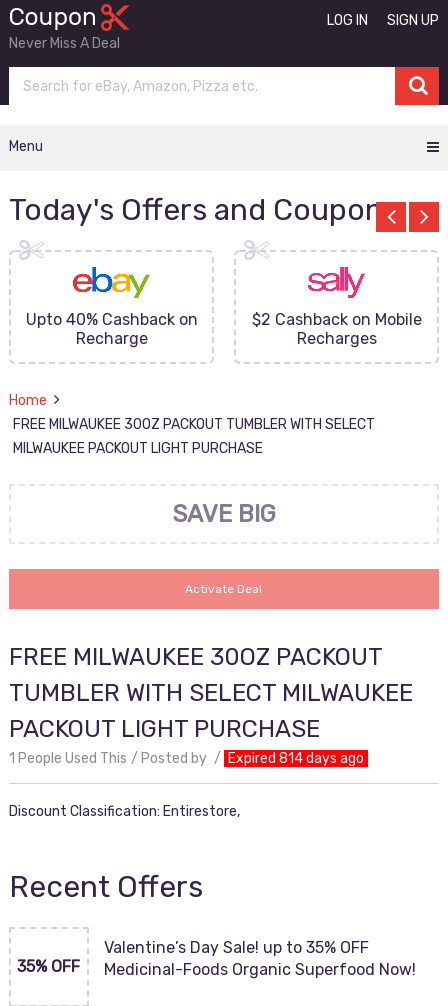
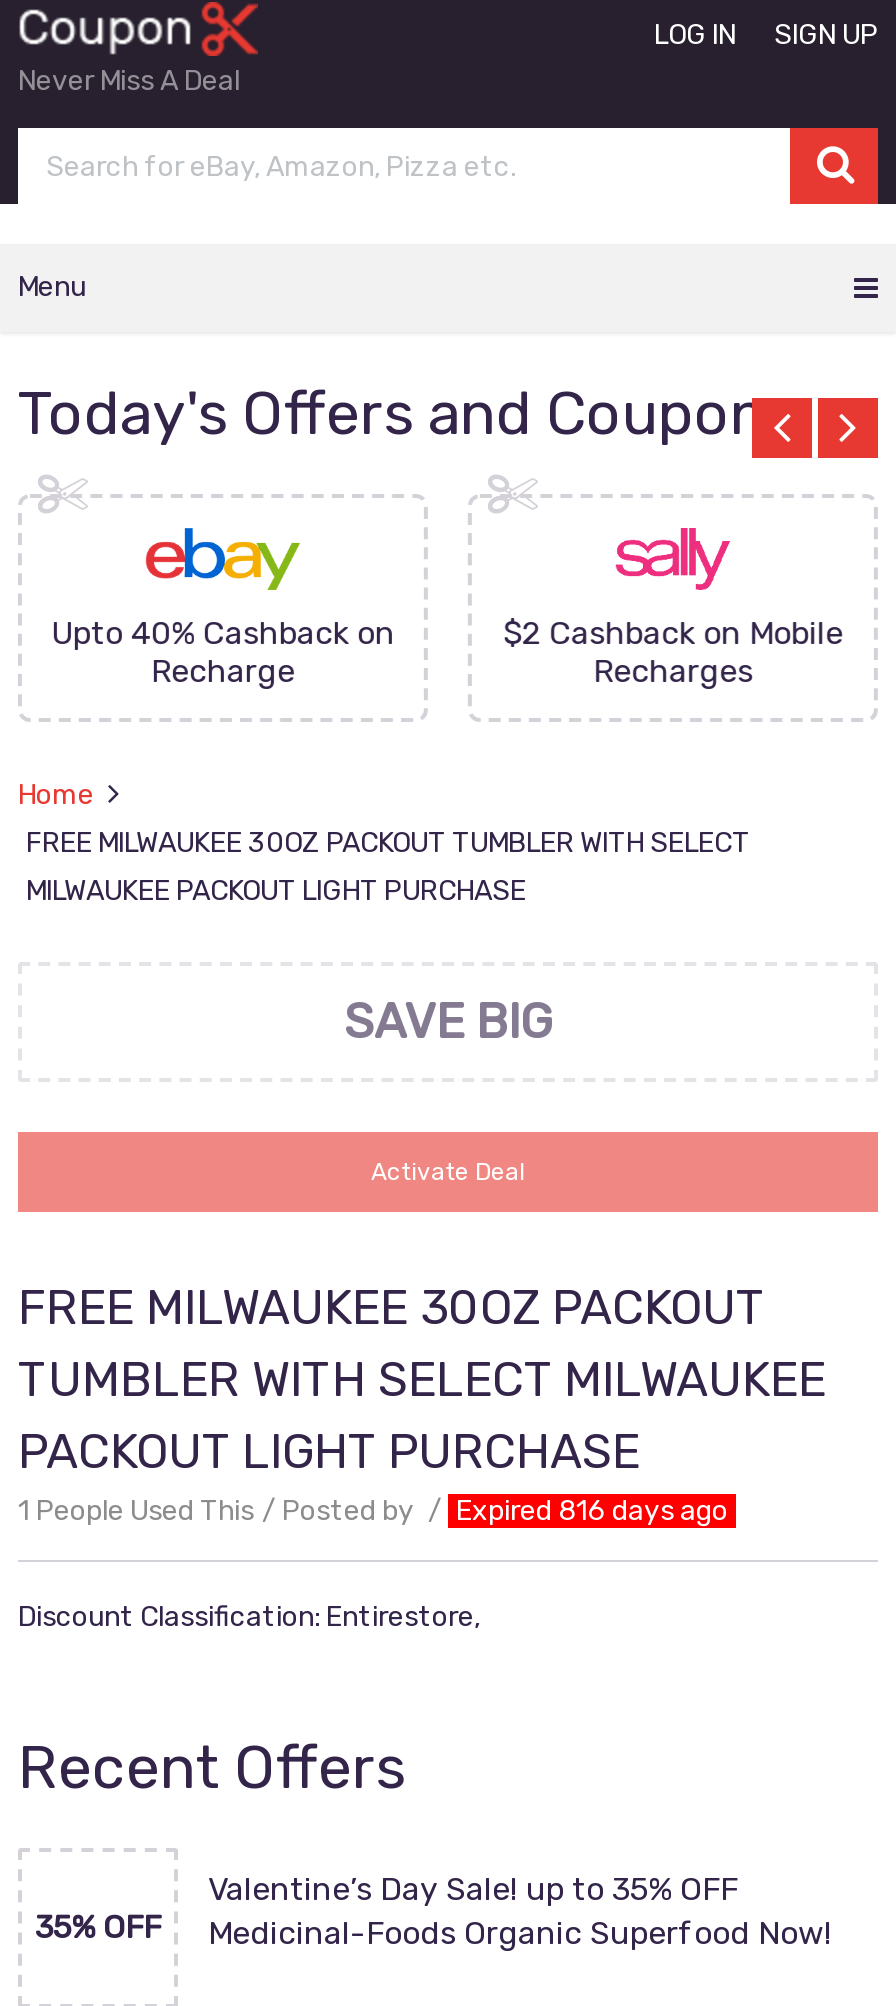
- Expired 814 days ago
+ Expired 816 days ago
